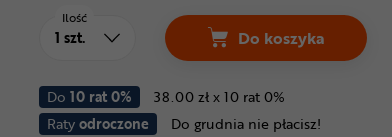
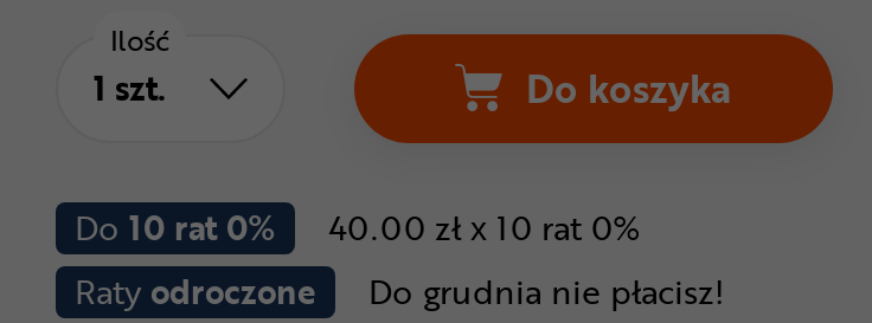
- Do10 rat 0% 38.00 zł x 10 rat 0%
+ Do10 rat 0% 40.00 zł x 10 rat 0%
